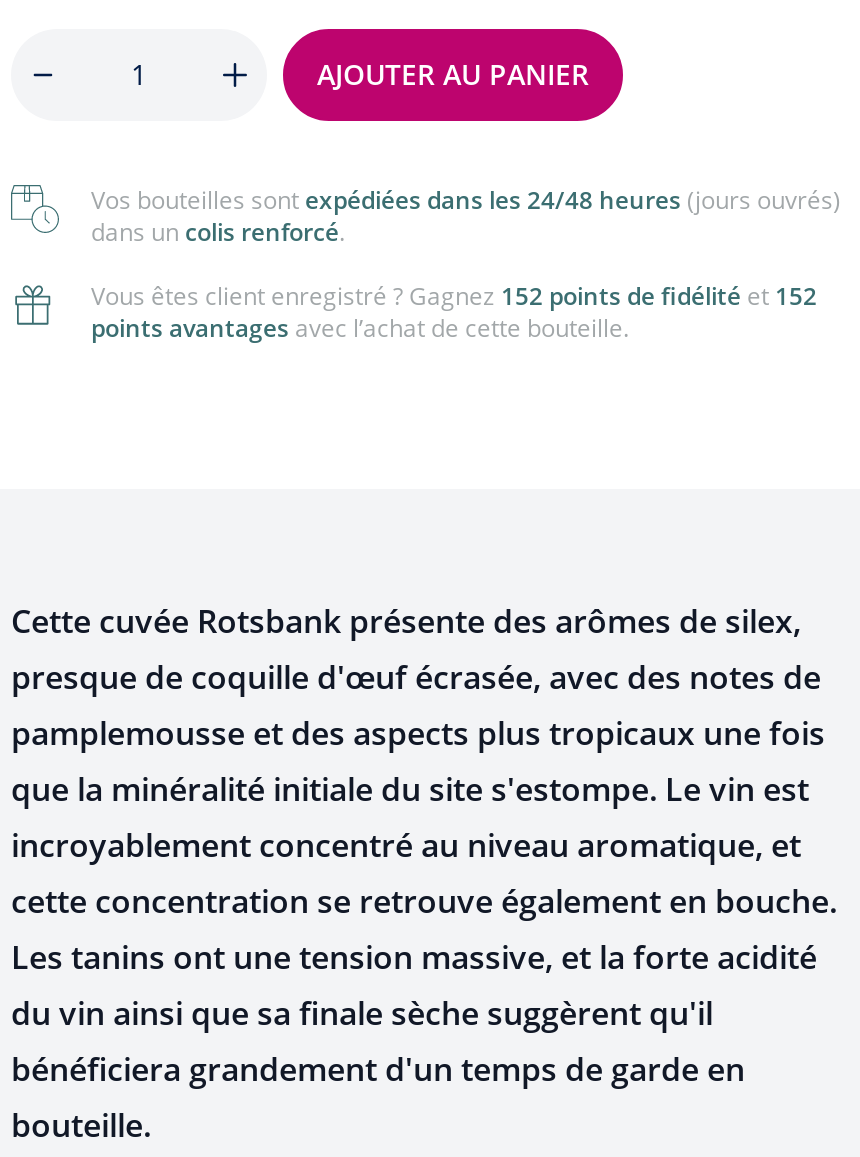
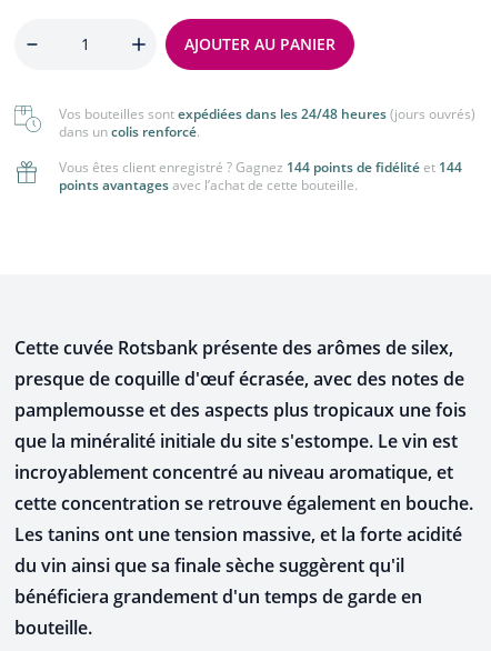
- Vous êtes client enregistré ? Gagnez 152 points de fidélité et 152
+ Vous êtes client enregistré ? Gagnez 144 points de fidélité et 144
